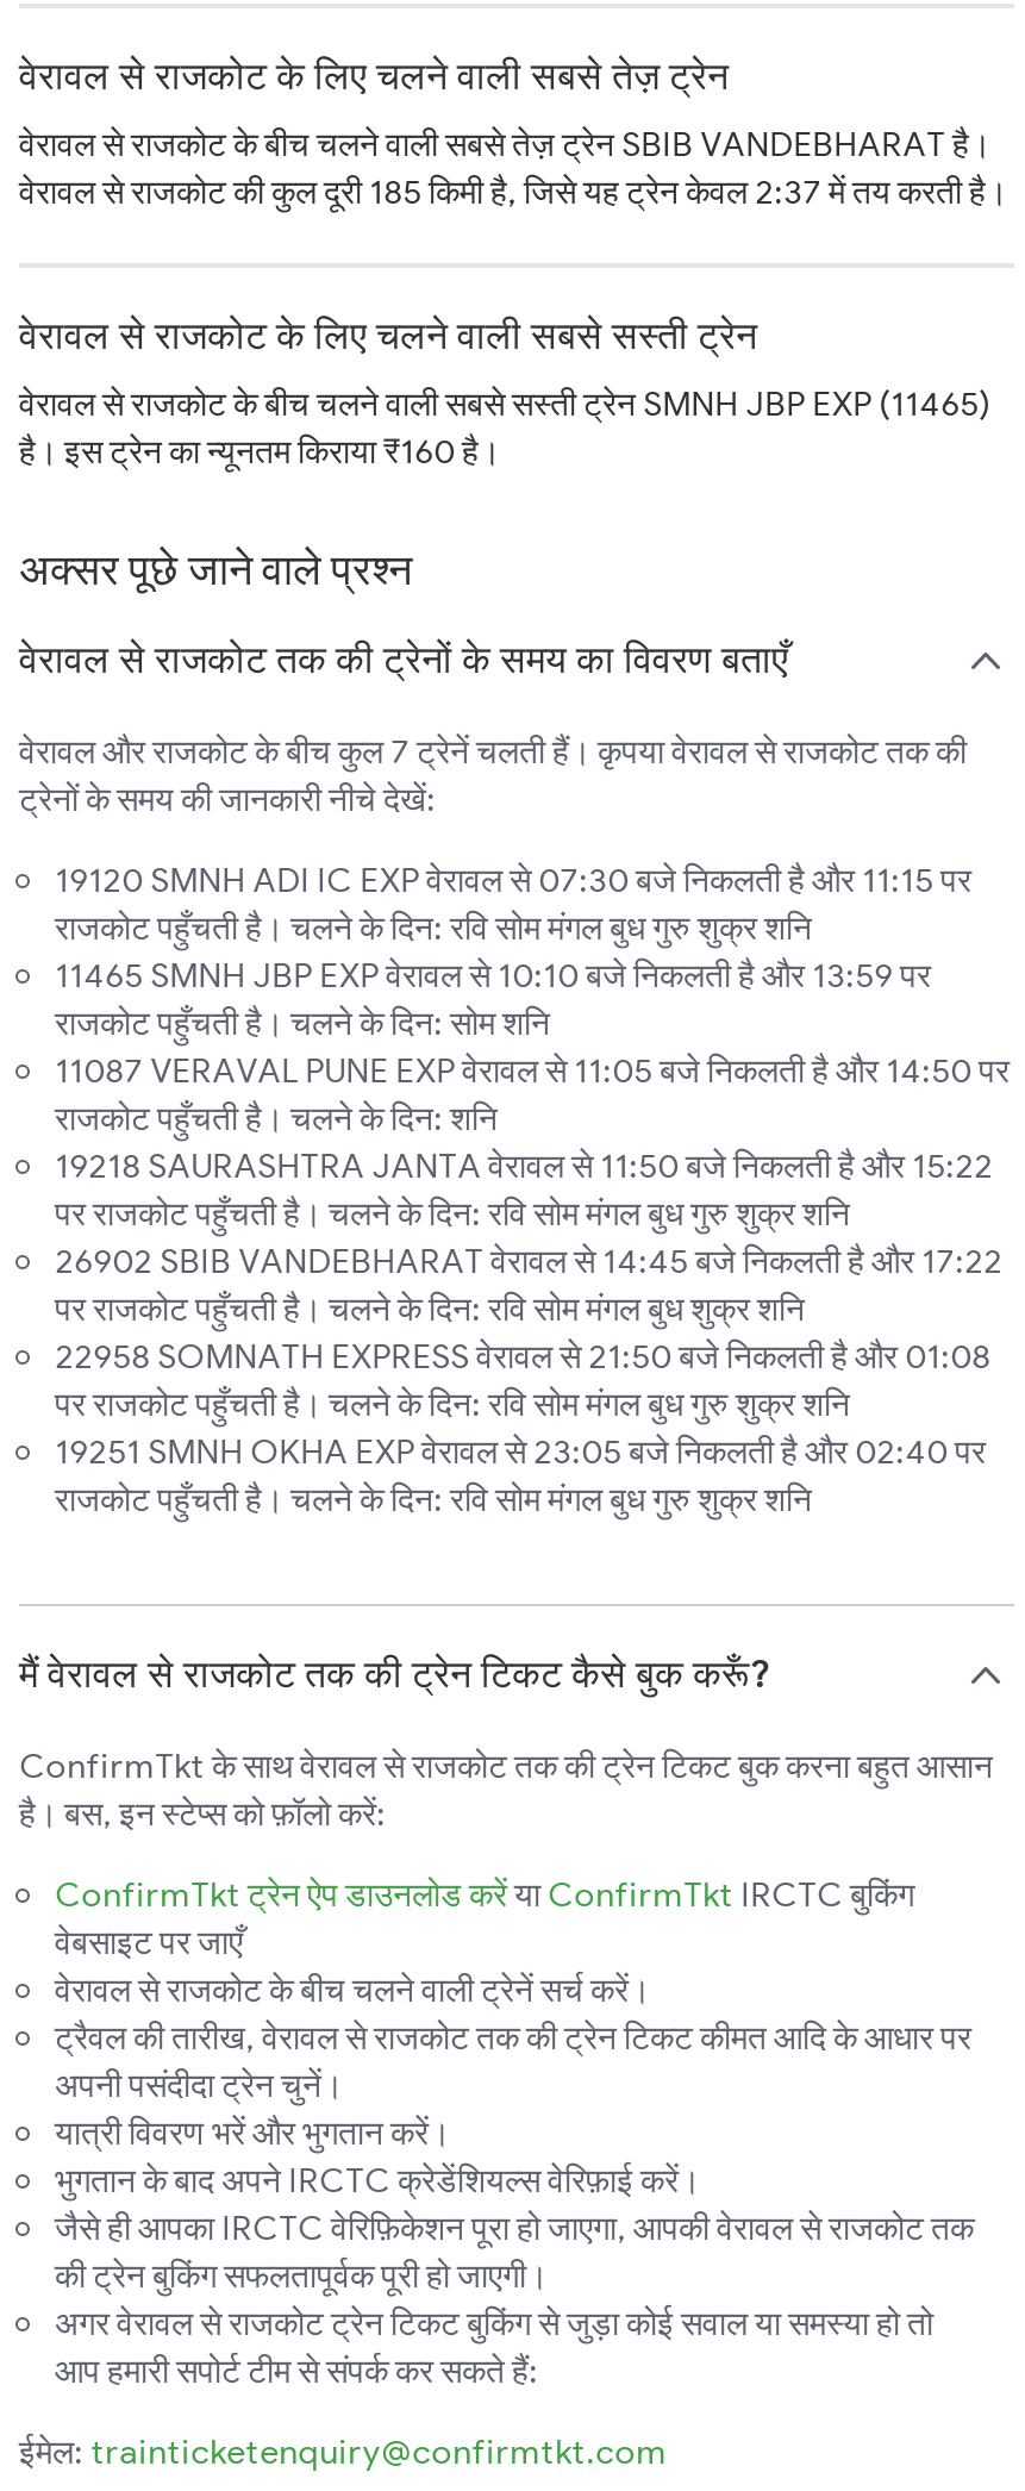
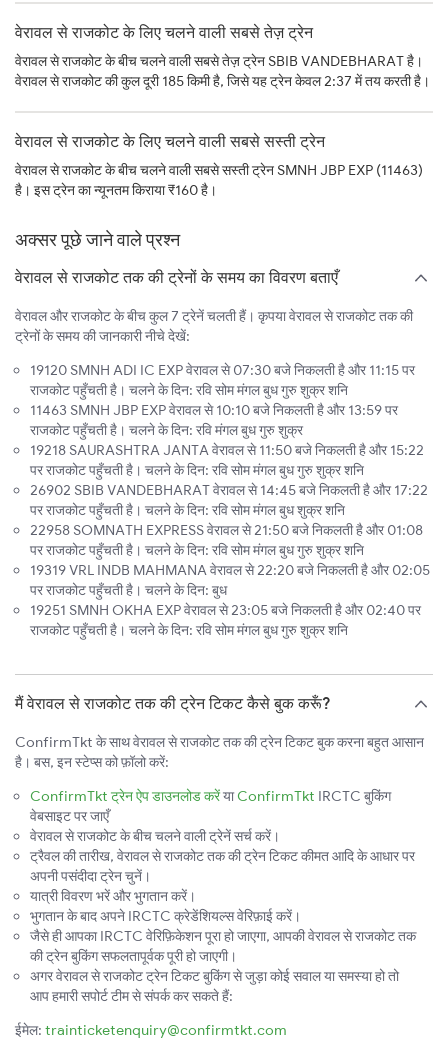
- वेरावल से राजकोट के बीच चलने वाली सबसे सस्ती ट्रेन SMNH JBP EXP (11465)
+ वेरावल से राजकोट के बीच चलने वाली सबसे सस्ती ट्रेन SMNH JBP EXP (11463)

- 11465 SMNH JBP EXP वेरावल से 10:10 बजे निकलती है और 13:59 पर
- राजकोट पहुँचती है। चलने के दिन: सोम शनि
- 11087 VERAVAL PUNE EXP वेरावल से 11:05 बजे निकलती है और 14:50 पर
- राजकोट पहुँचती है। चलने के दिन: शनि
+ 11463 SMNH JBP EXP वेरावल से 10:10 बजे निकलती है और 13:59 पर
+ राजकोट पहुँचती है। चलने के दिन: रवि मंगल बुध गुरु शुक्र

moved up: 19218 SAURASHTRA JANTA वेरावल से 11:50 बजे निकलती है और 15:22 | पर राजकोट पहुँचती है। चलने के दिन: रवि सोम मंगल बुध गुरु शुक्र शनि | 26902 SBIB VANDEBHARAT वेरावल से 14:45 बजे निकलती है और 17:22 | पर राजकोट पहुँचती है। चलने के दिन: रवि सोम मंगल बुध शुक्र शनि | 22958 SOMNATH EXPRESS वेरावल से 21:50 बजे निकलती है और 01:08 | पर राजकोट पहुँचती है। चलने के दिन: रवि सोम मंगल बुध गुरु शुक्र शनि

+ 19319 VRL INDB MAHMANA वेरावल से 22:20 बजे निकलती है और 02:05
+ पर राजकोट पहुँचती है। चलने के दिन: बुध
